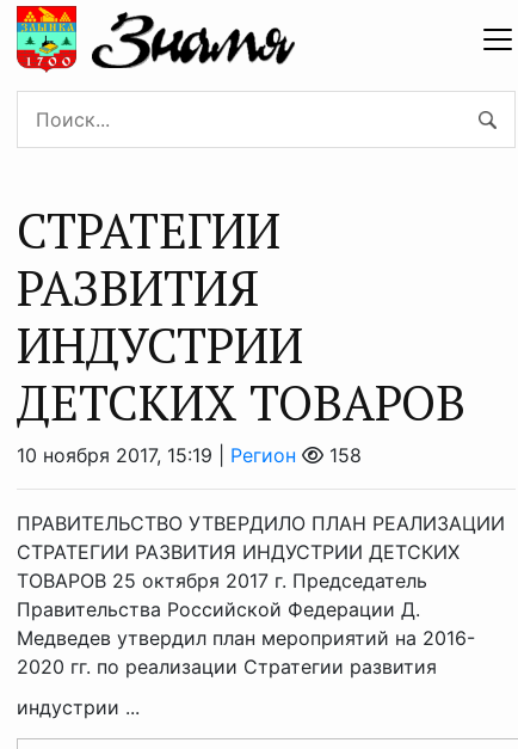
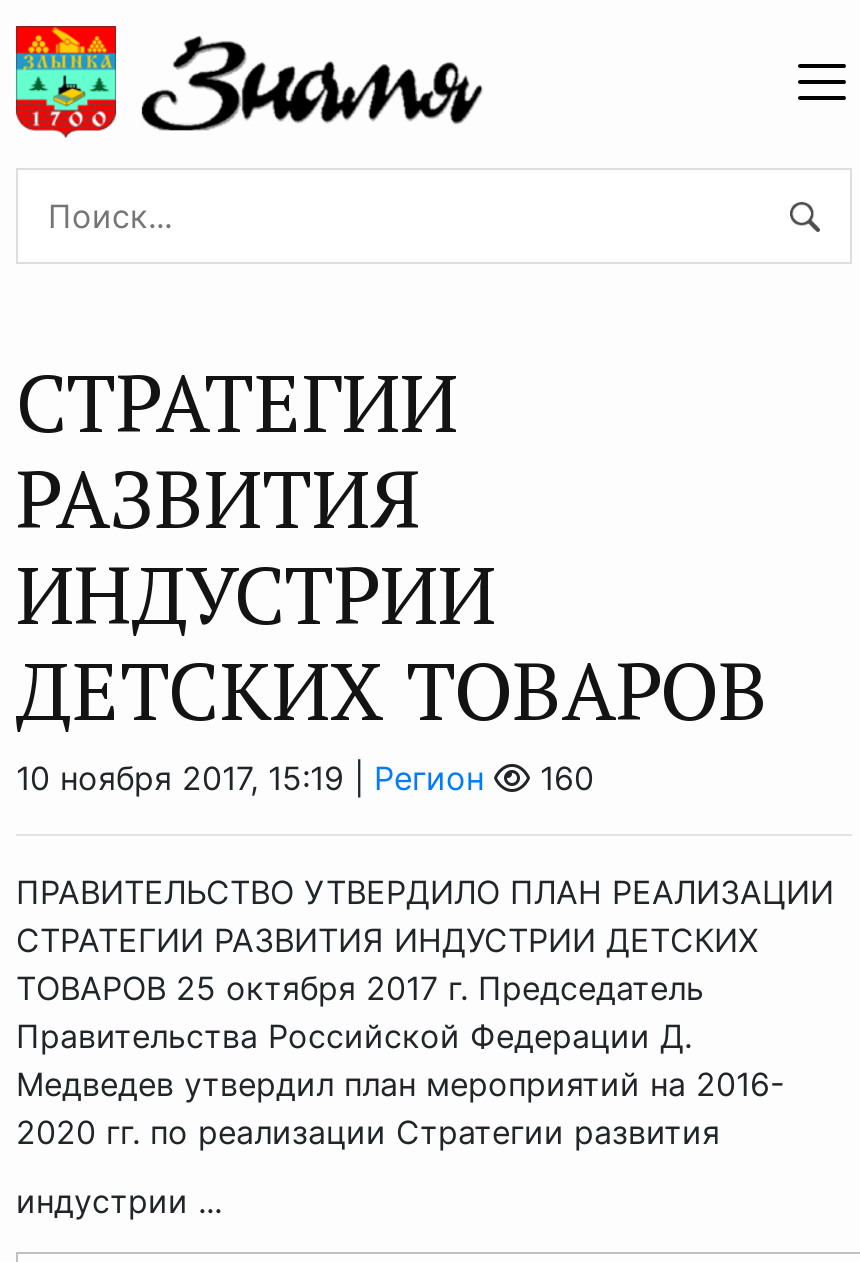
- 158
+ 160
